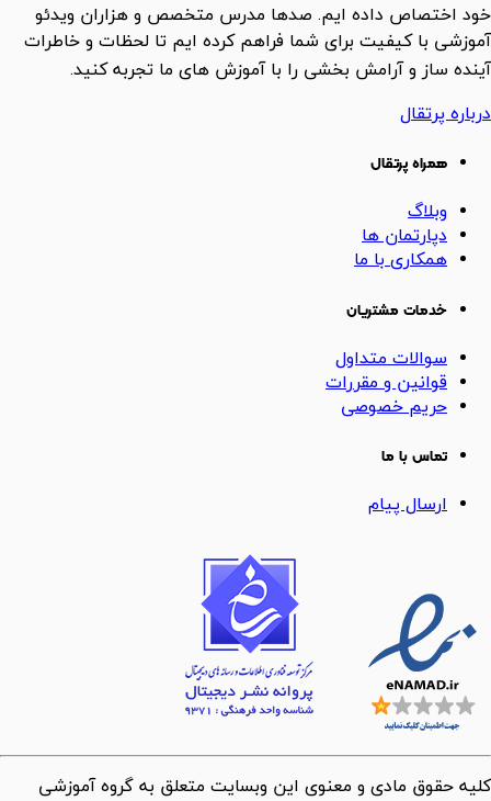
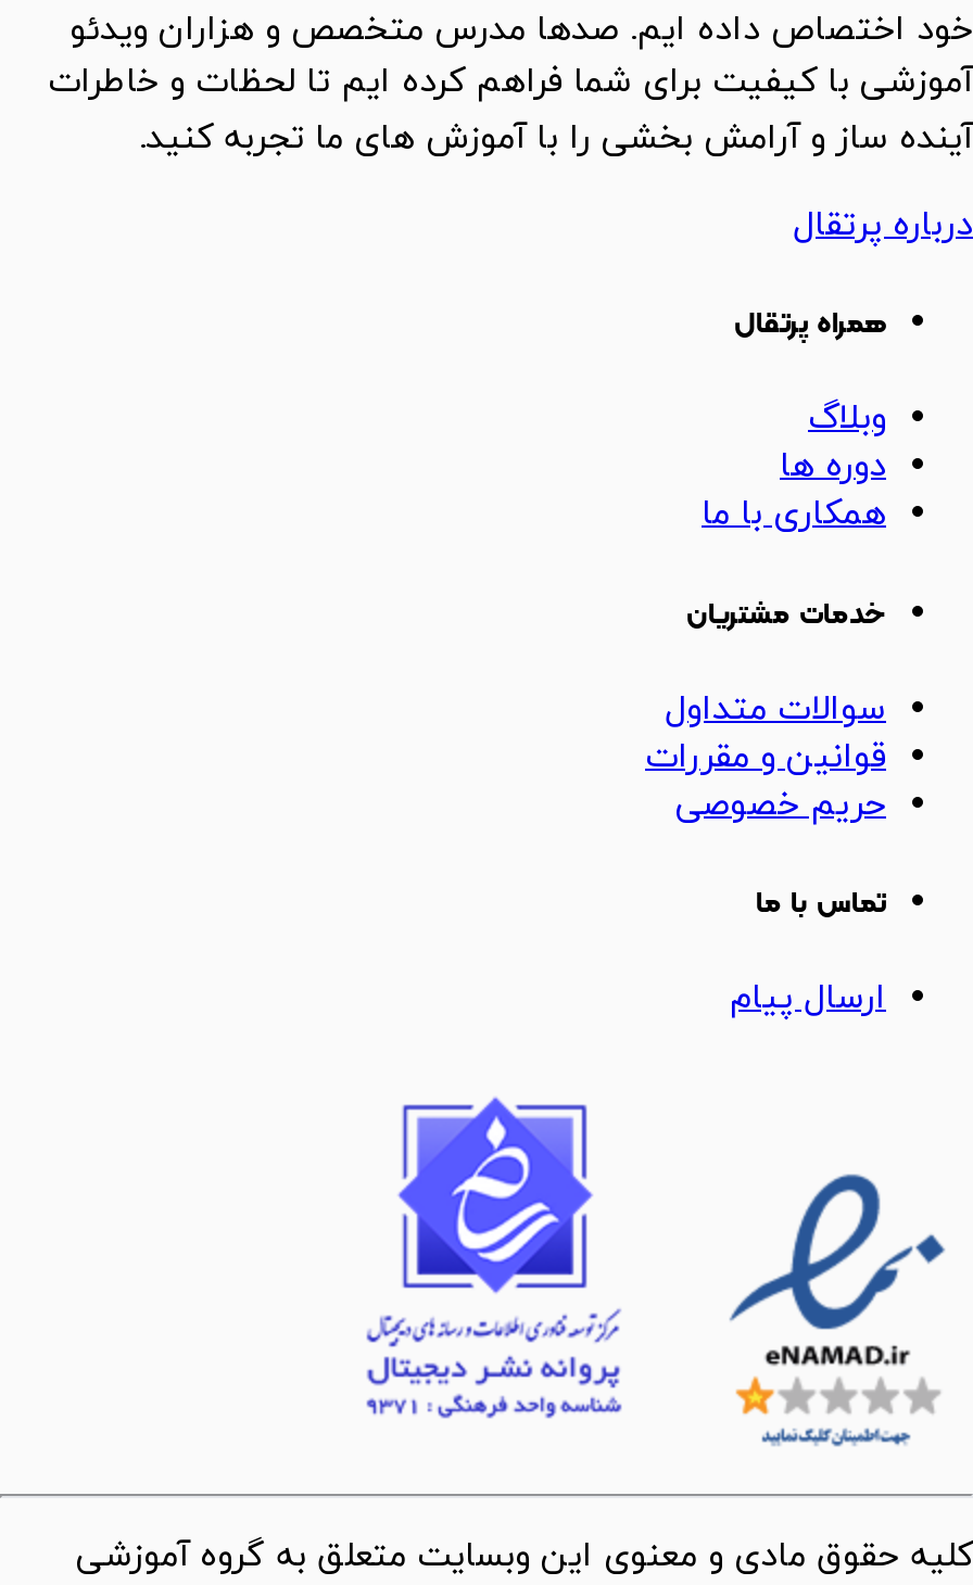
- دپارتمان ها
+ دوره ها
